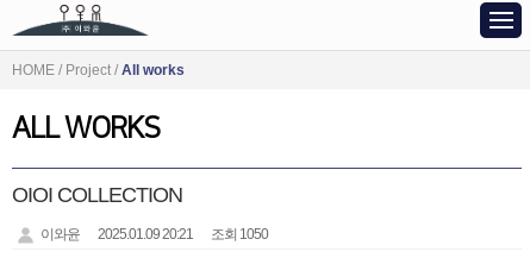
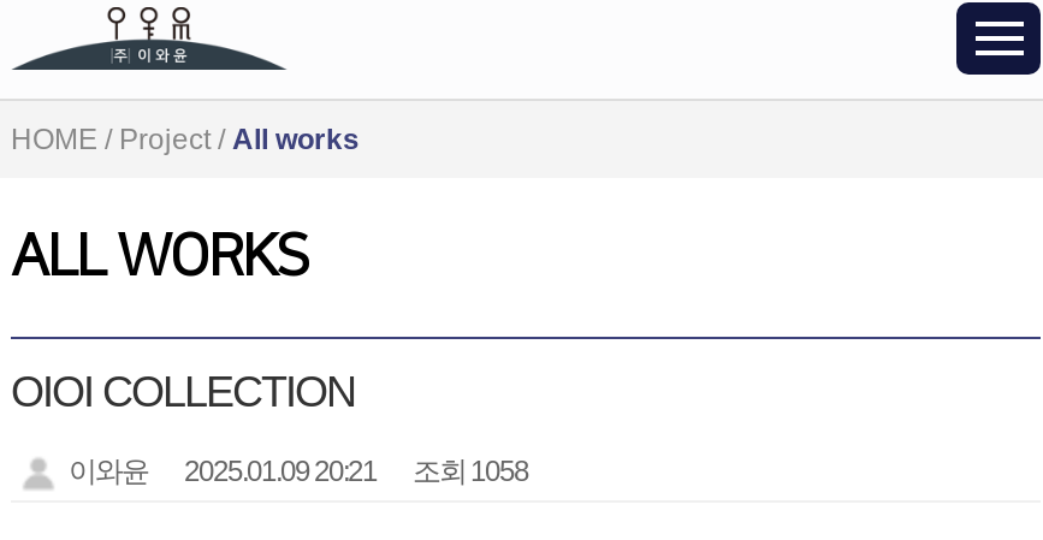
- 이와윤 2025.01.09 20:21 조회 1050
+ 이와윤 2025.01.09 20:21 조회 1058
